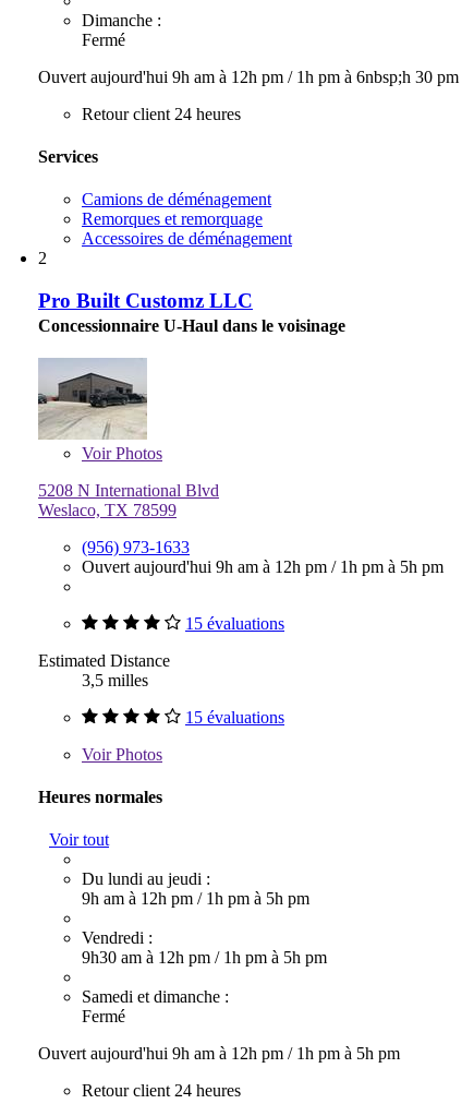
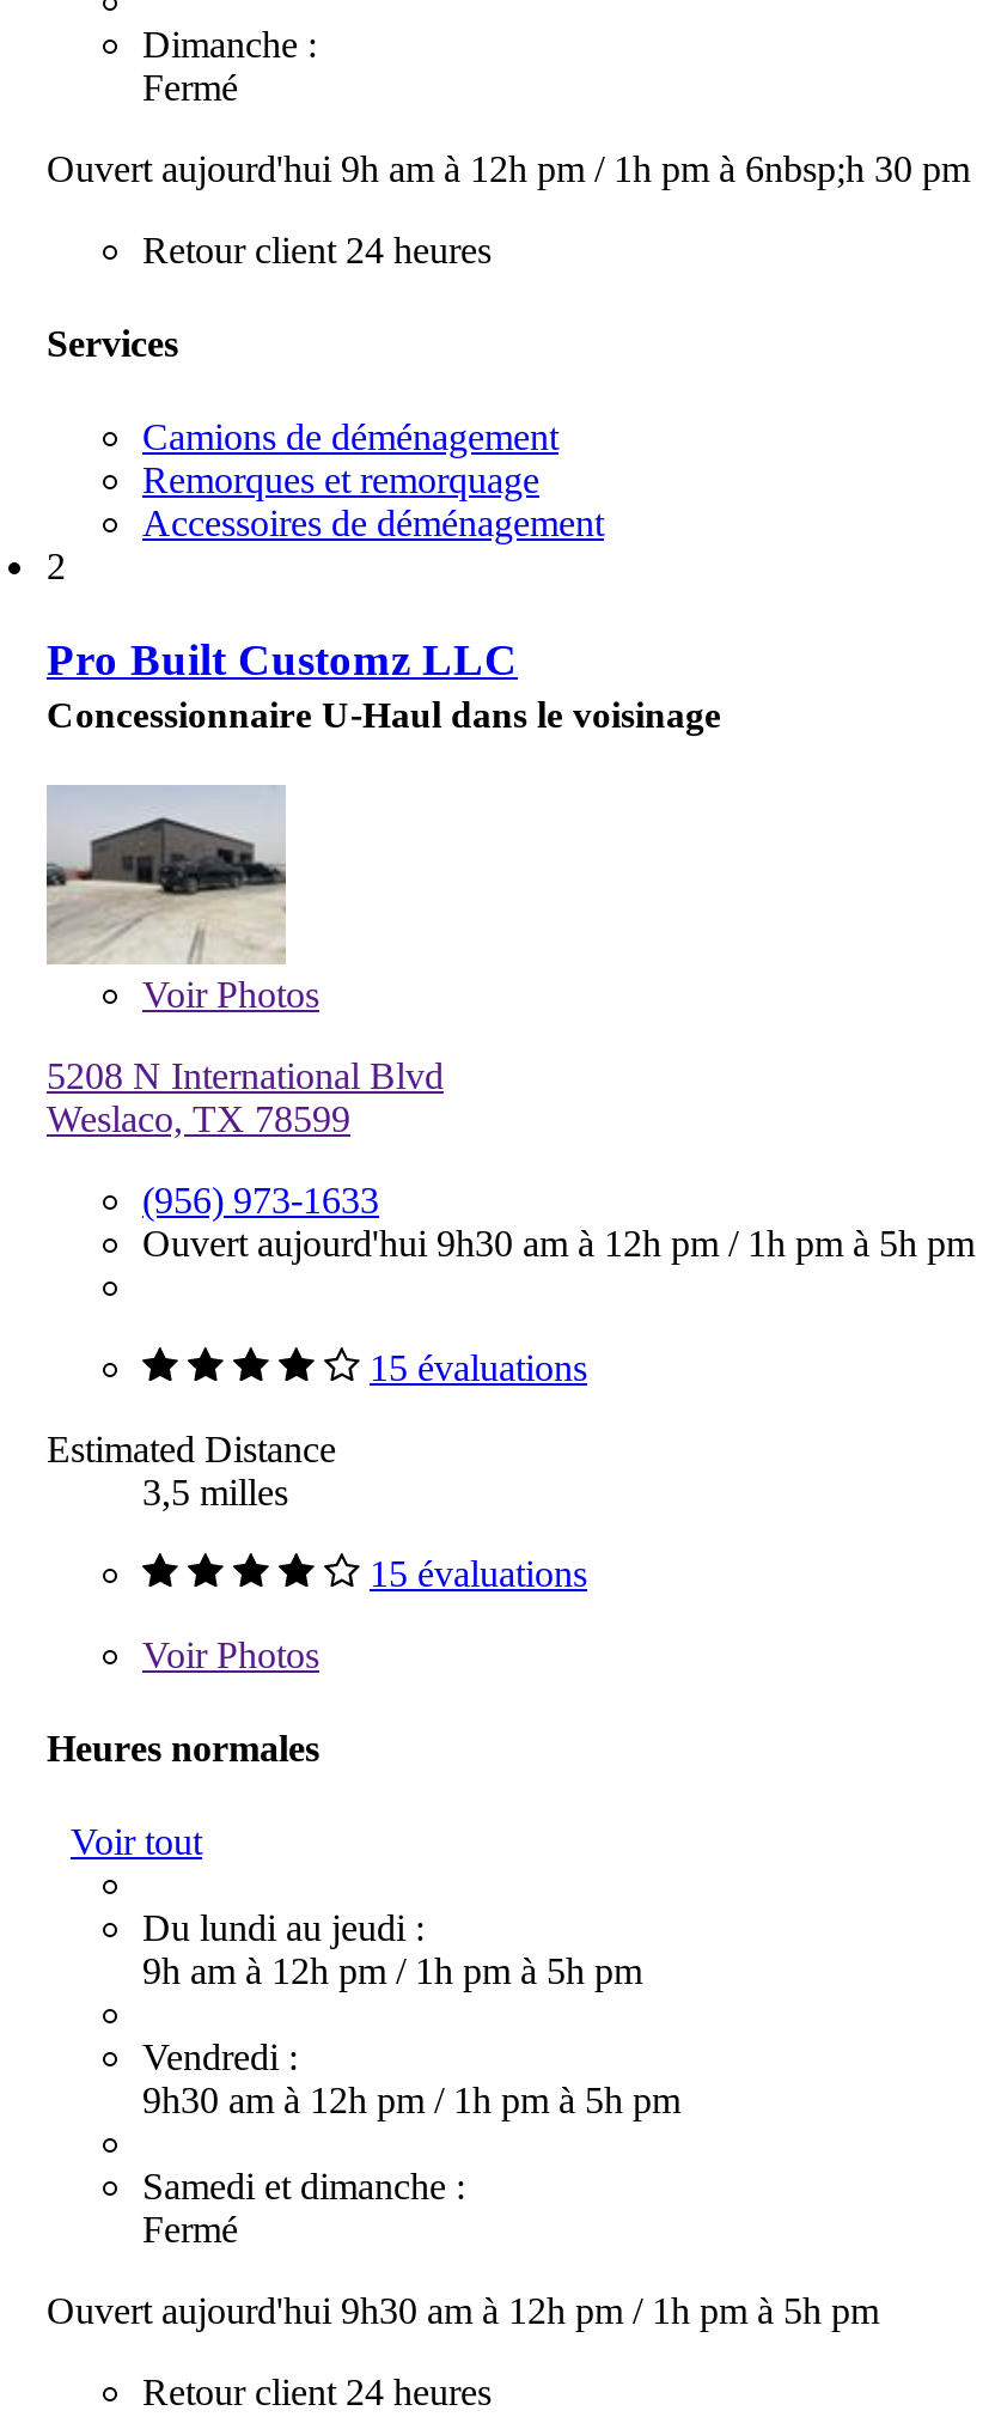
- Ouvert aujourd'hui 9h am à 12h pm / 1h pm à 5h pm
+ Ouvert aujourd'hui 9h30 am à 12h pm / 1h pm à 5h pm

- Ouvert aujourd'hui 9h am à 12h pm / 1h pm à 5h pm
+ Ouvert aujourd'hui 9h30 am à 12h pm / 1h pm à 5h pm
